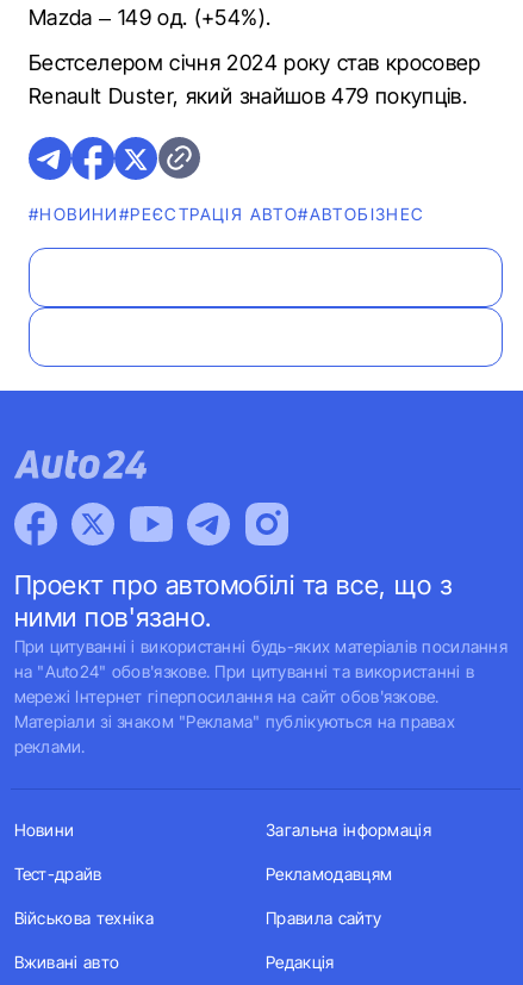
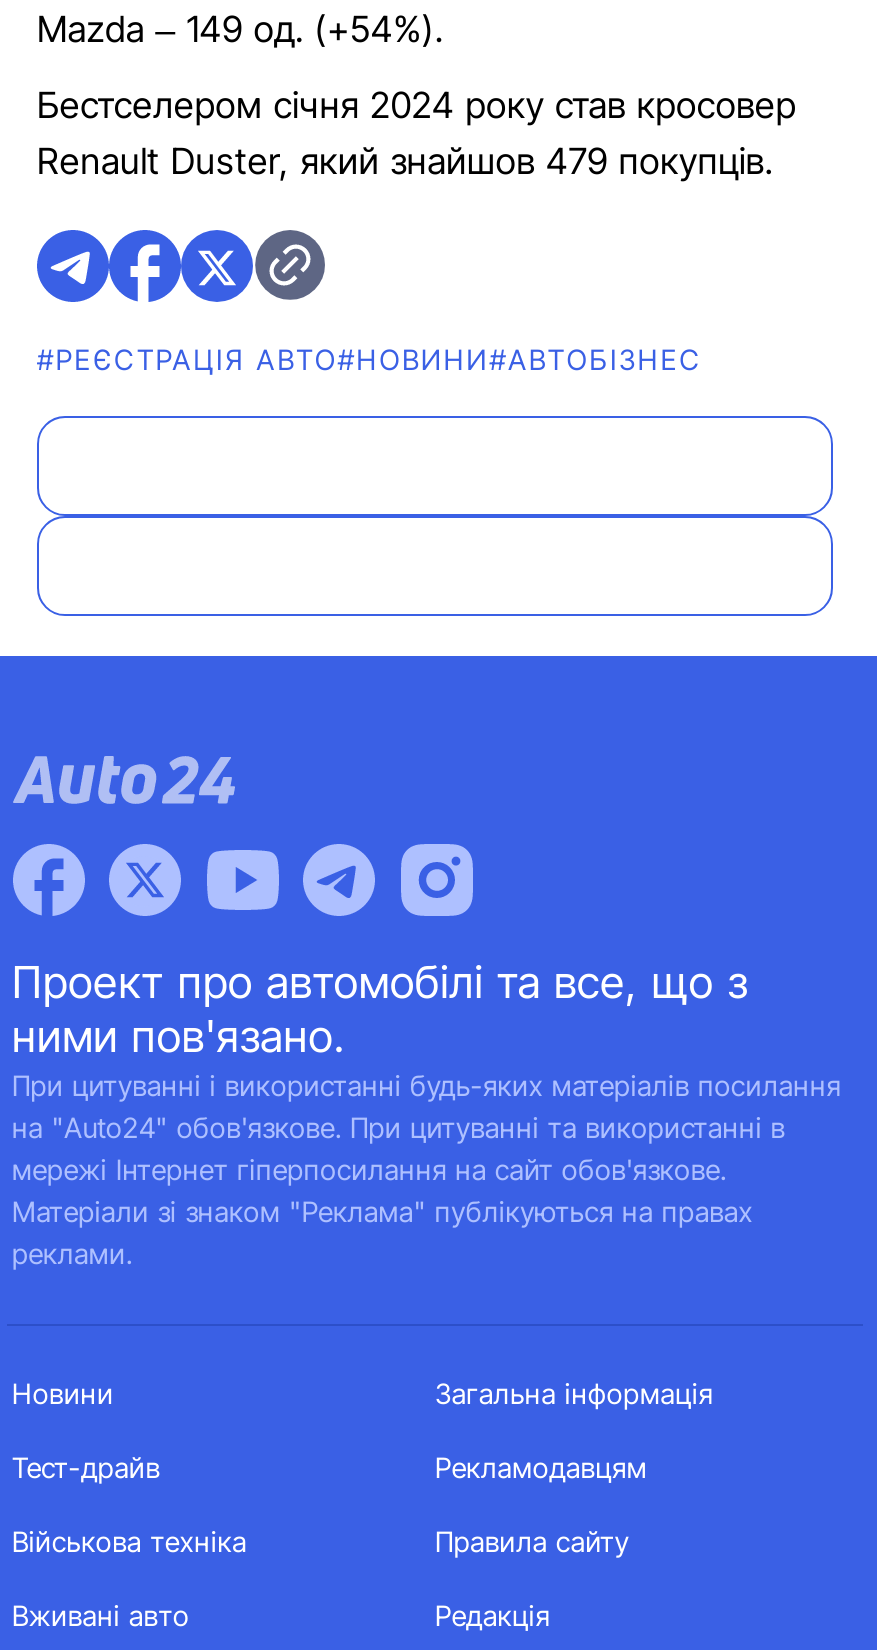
- #НОВИНИ#РЕЄСТРАЦІЯ АВТО#АВТОБІЗНЕС
+ #РЕЄСТРАЦІЯ АВТО#НОВИНИ#АВТОБІЗНЕС
